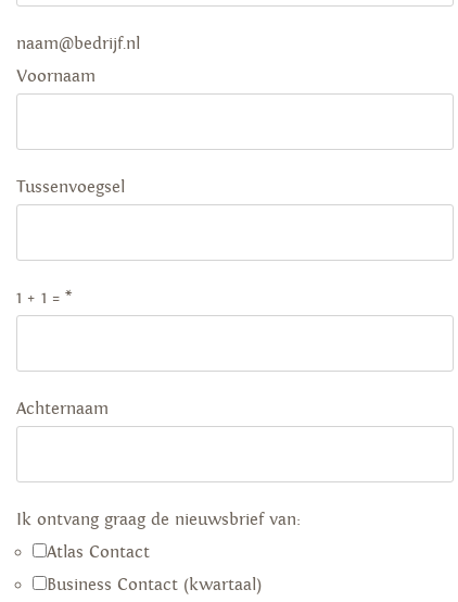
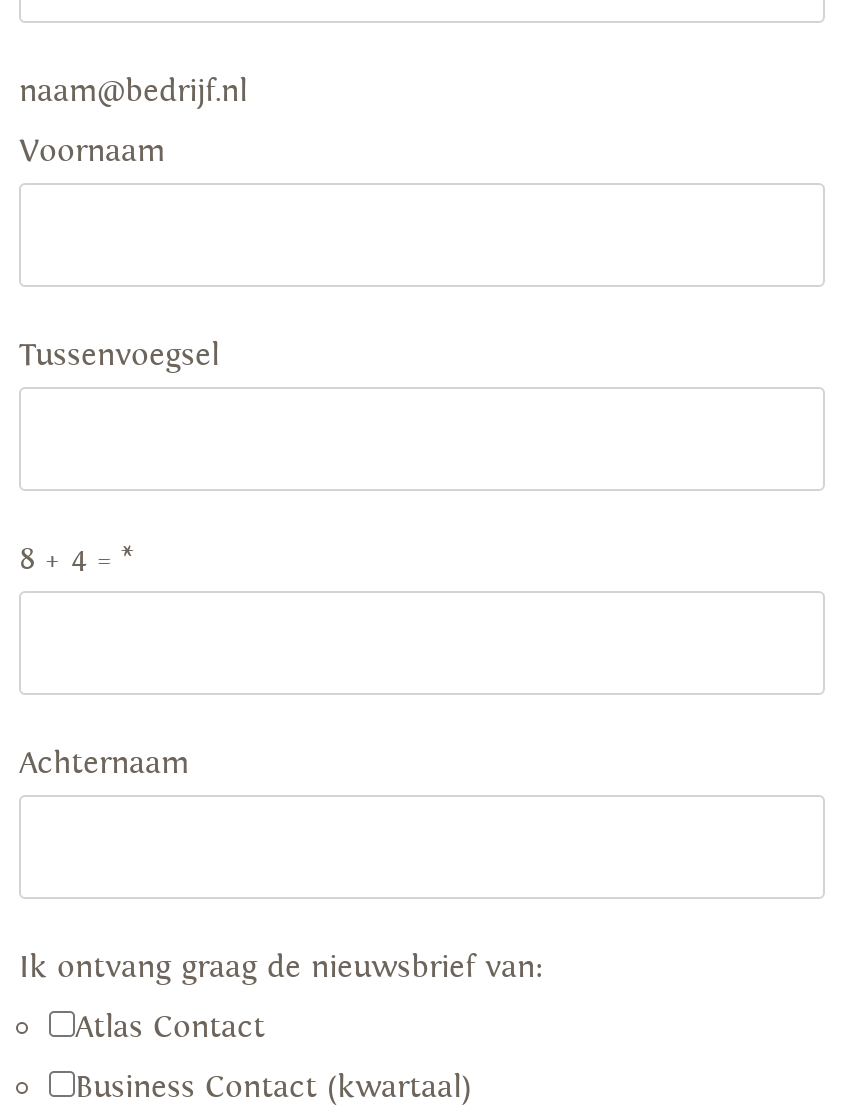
- 1 + 1 = *
+ 8 + 4 = *
